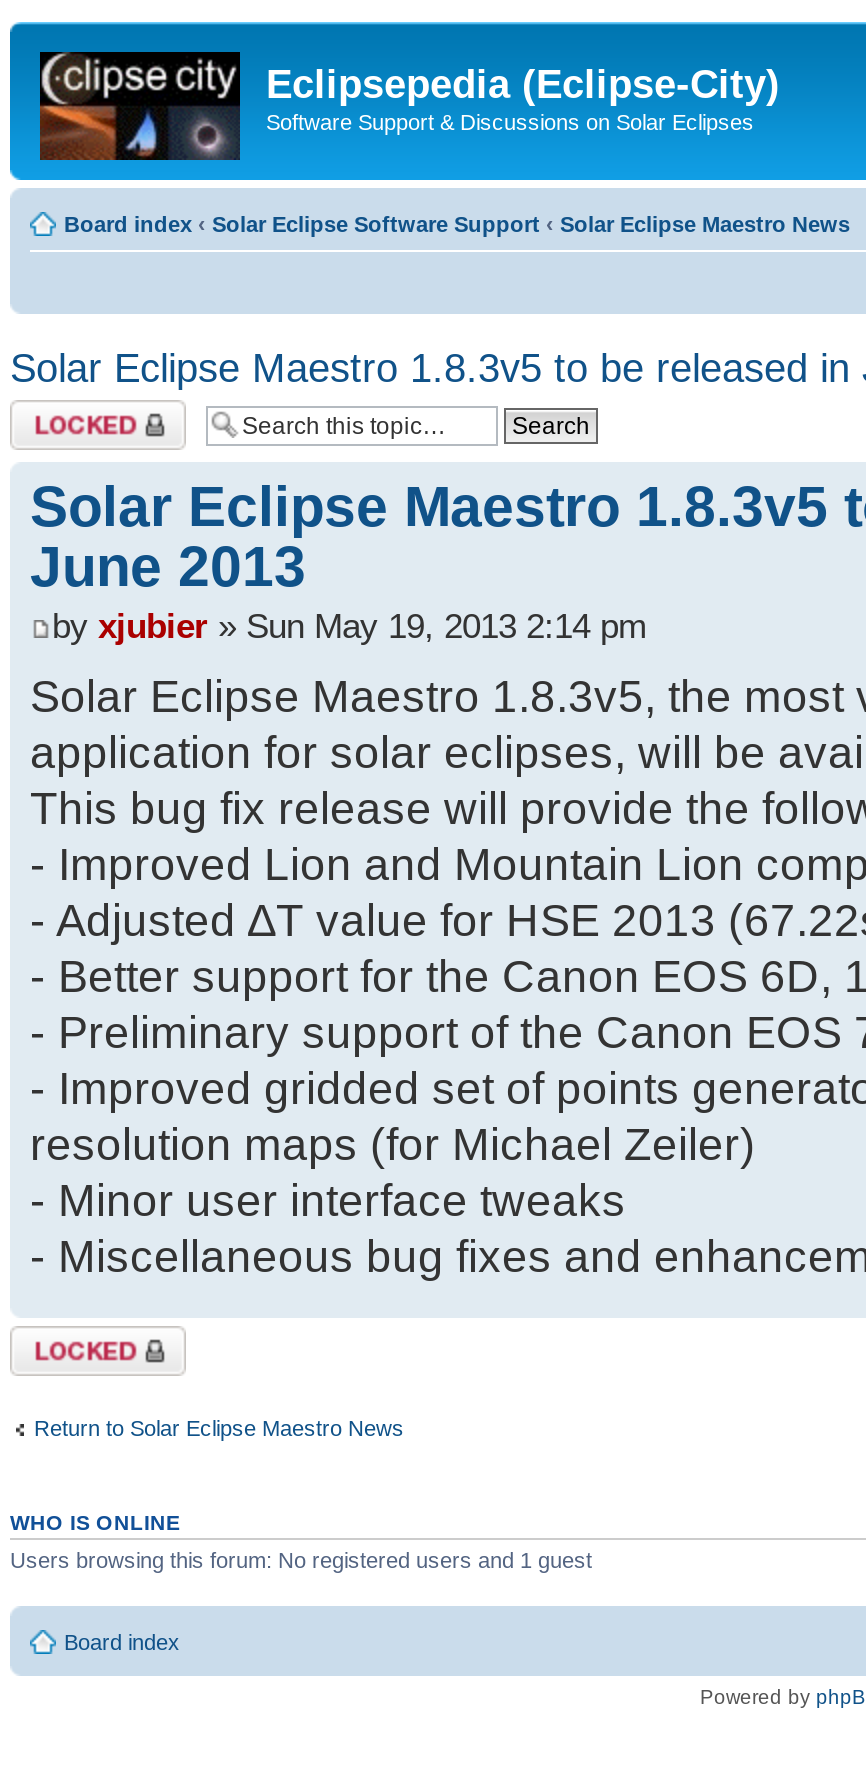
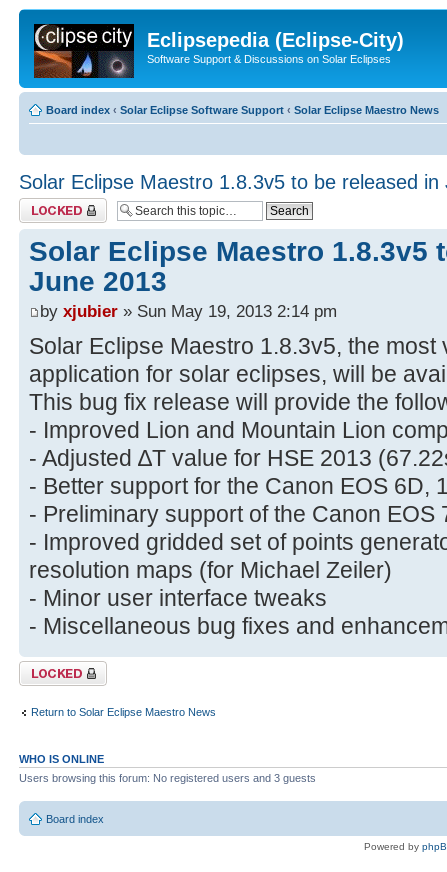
- Users browsing this forum: No registered users and 1 guest
+ Users browsing this forum: No registered users and 3 guests
